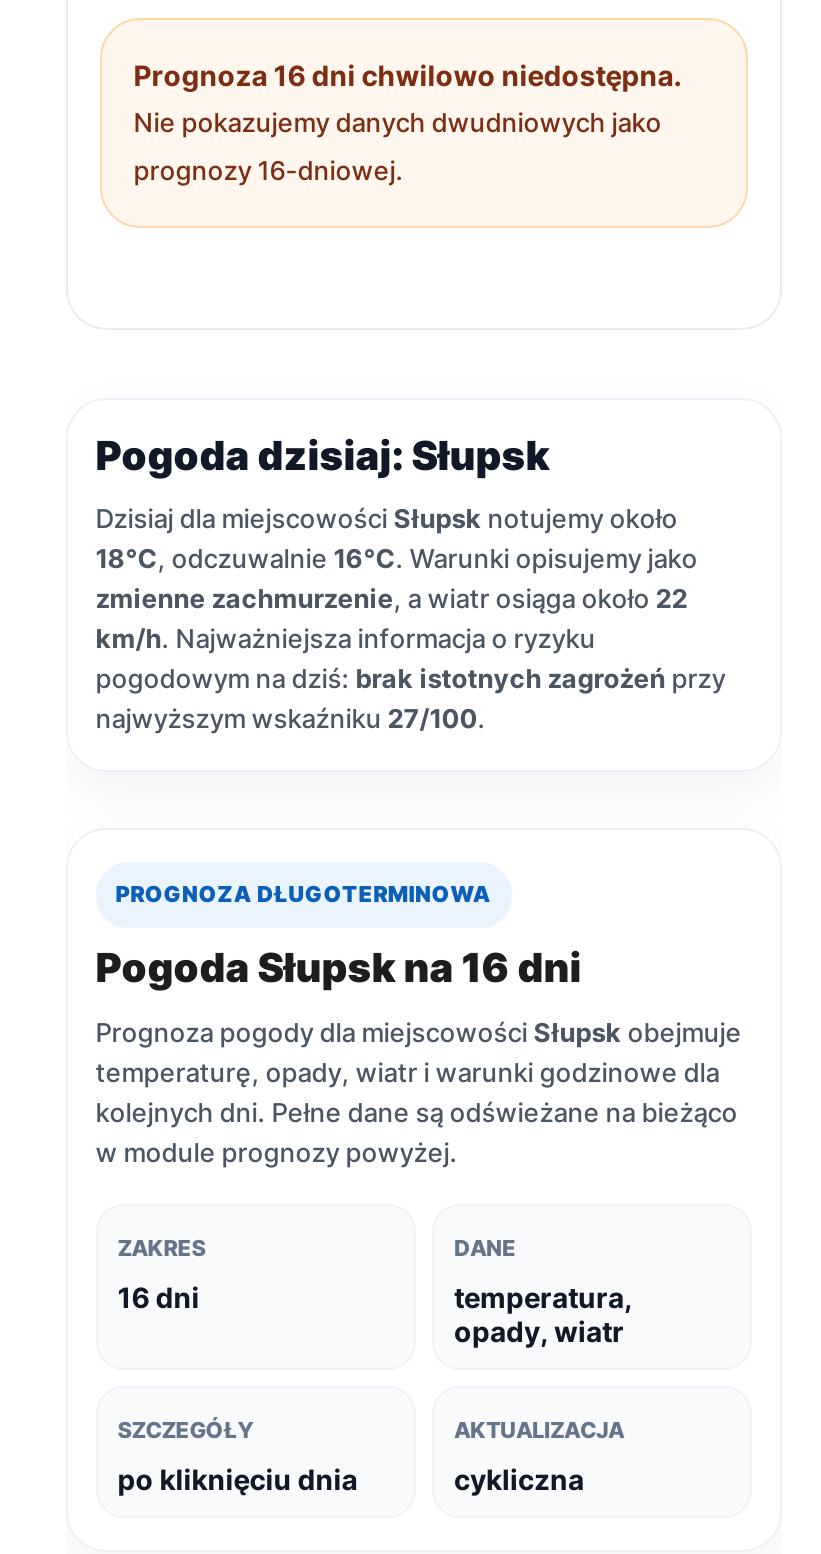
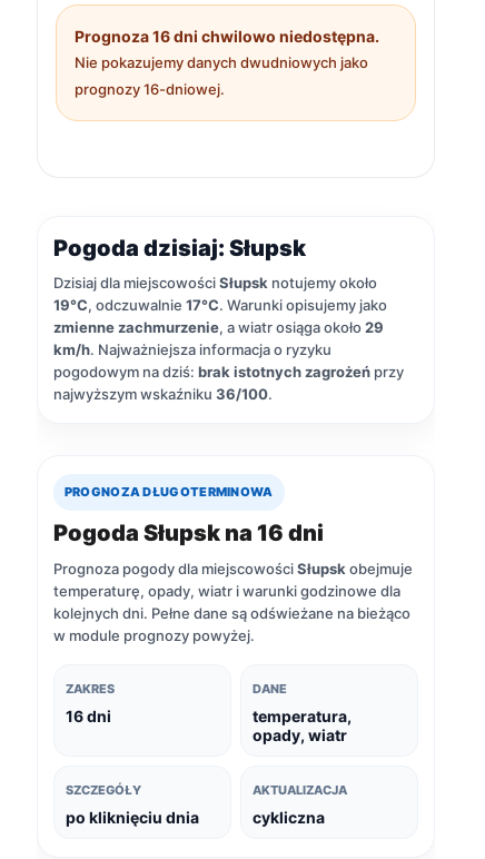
- 18°C, odczuwalnie 16°C. Warunki opisujemy jako
+ 19°C, odczuwalnie 17°C. Warunki opisujemy jako

- zmienne zachmurzenie, a wiatr osiąga około 22
+ zmienne zachmurzenie, a wiatr osiąga około 29

- najwyższym wskaźniku 27/100.
+ najwyższym wskaźniku 36/100.
